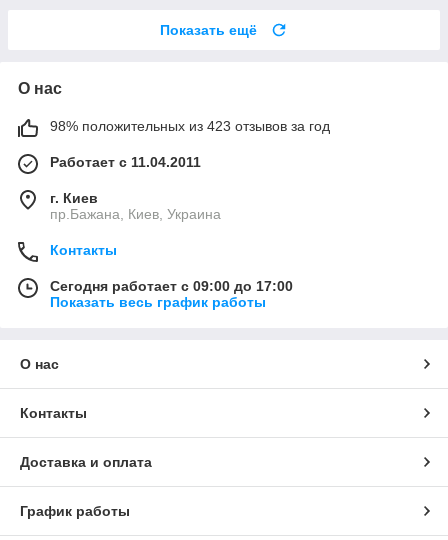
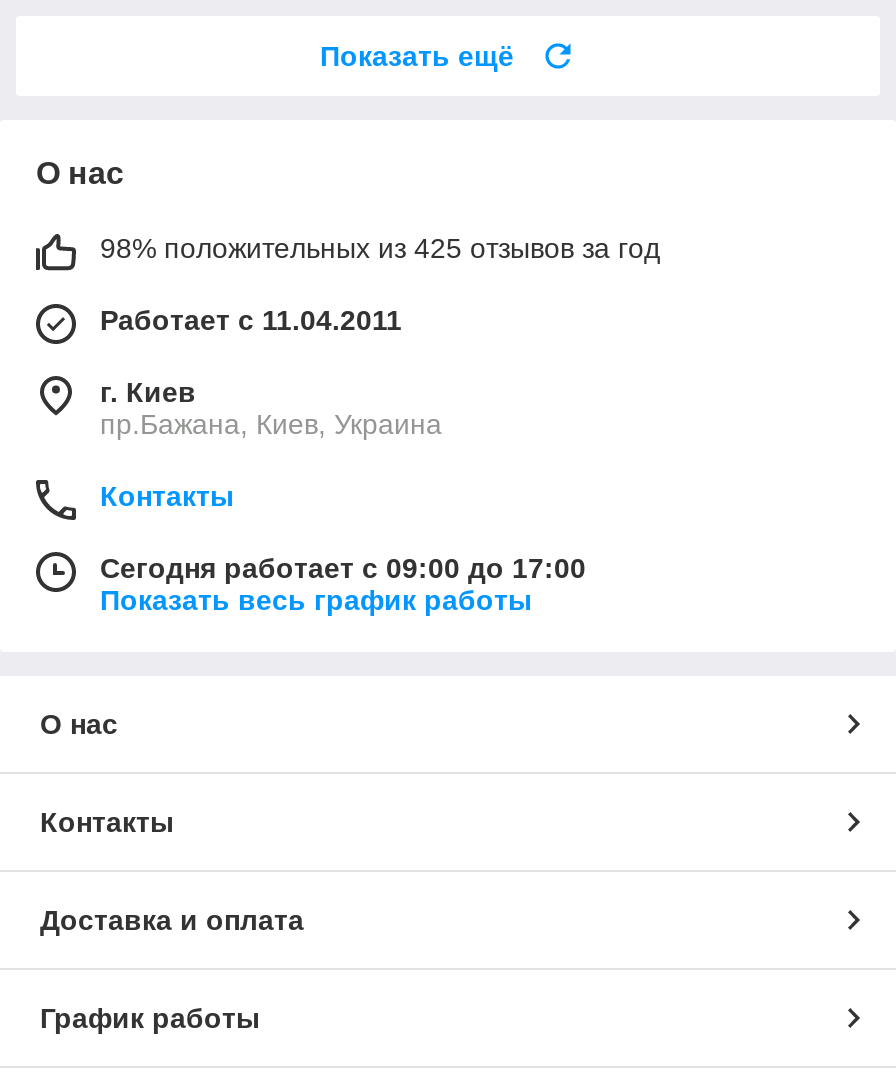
- 98% положительных из 423 отзывов за год
+ 98% положительных из 425 отзывов за год
